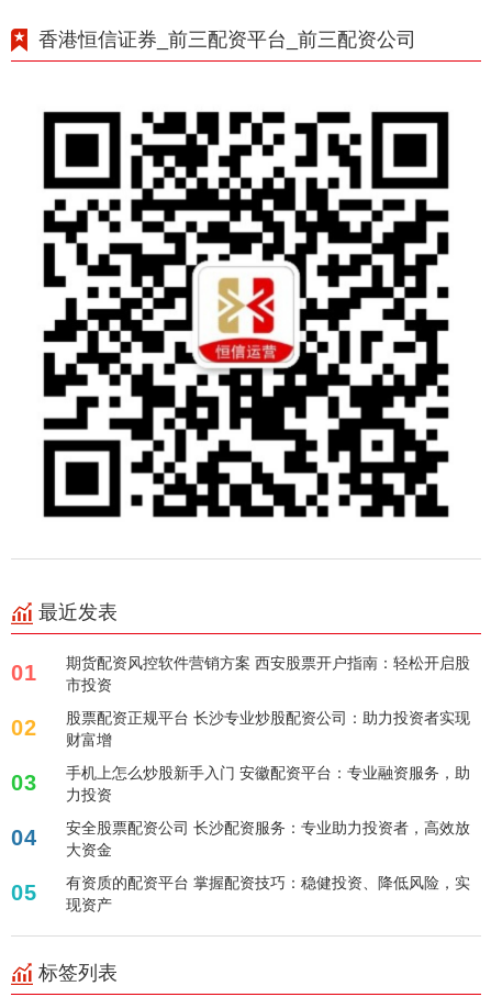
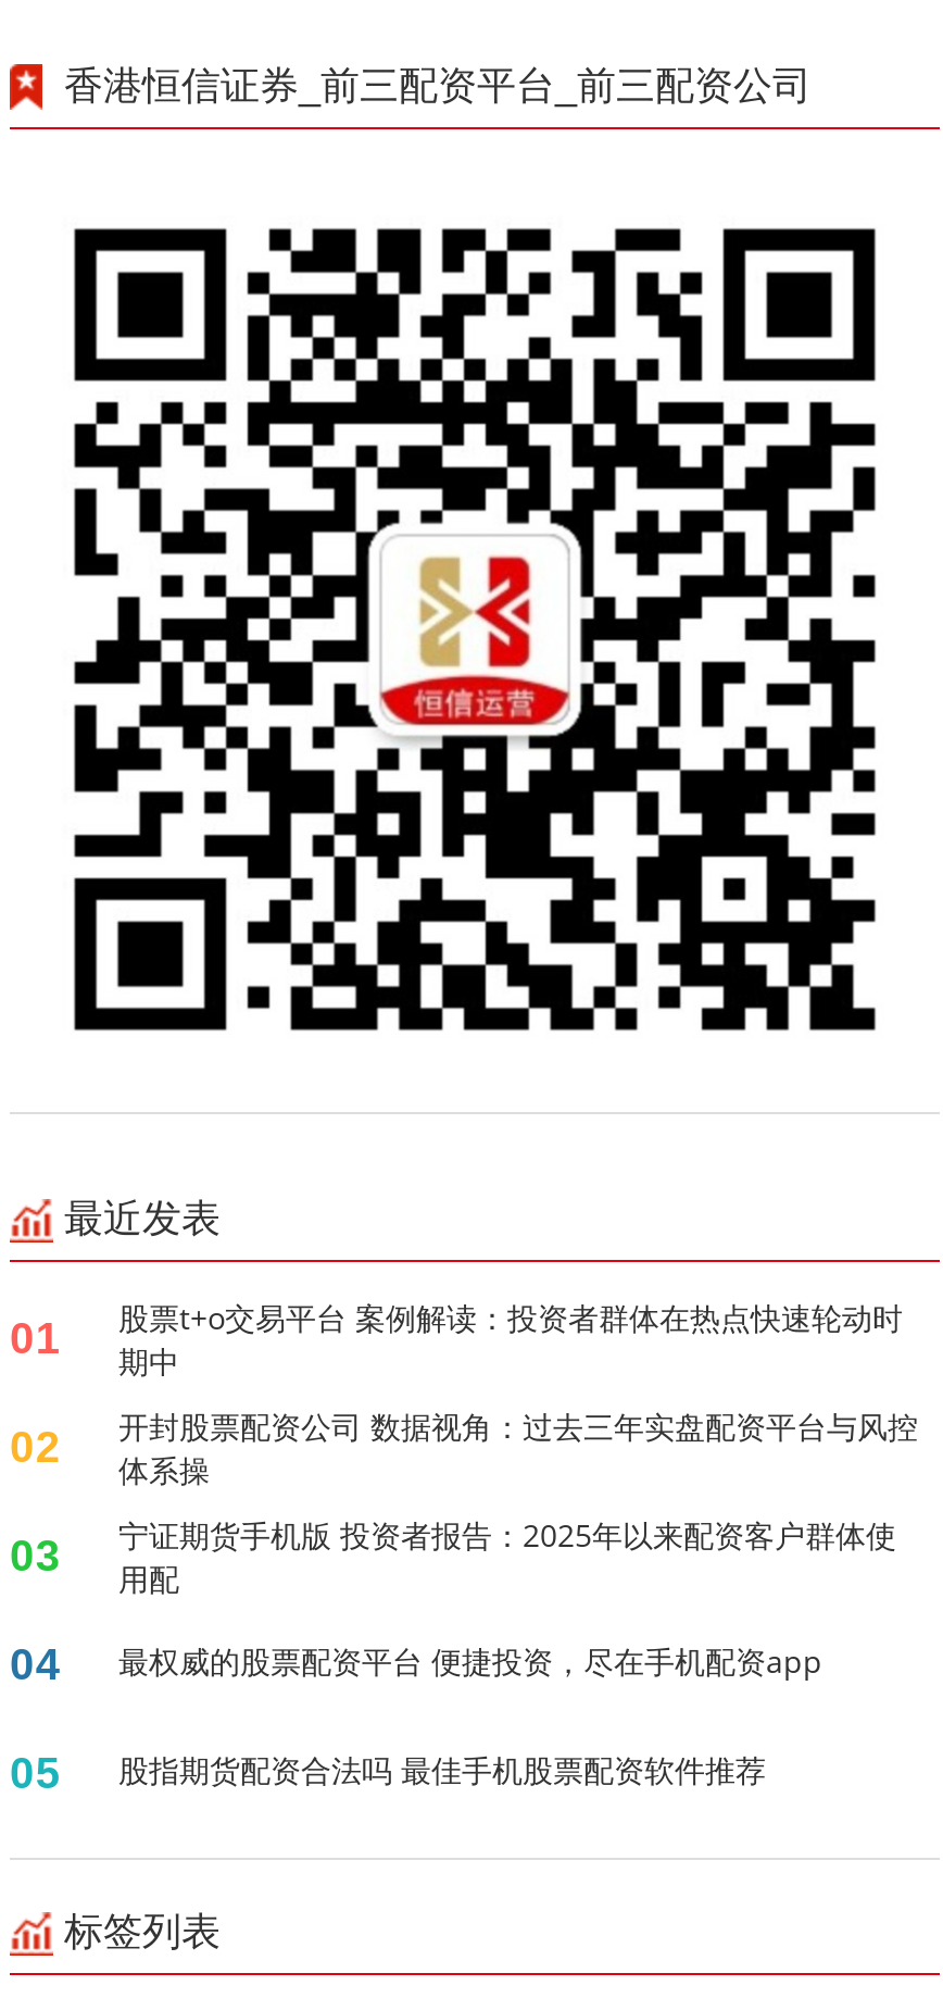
- 期货配资风控软件营销方案 西安股票开户指南：轻松开启股
- 市投资
+ 股票t+o交易平台 案例解读：投资者群体在热点快速轮动时
+ 期中

- 股票配资正规平台 长沙专业炒股配资公司：助力投资者实现
- 财富增
+ 开封股票配资公司 数据视角：过去三年实盘配资平台与风控
+ 体系操

- 手机上怎么炒股新手入门 安徽配资平台：专业融资服务，助
- 力投资
+ 宁证期货手机版 投资者报告：2025年以来配资客户群体使
+ 用配

- 安全股票配资公司 长沙配资服务：专业助力投资者，高效放
- 大资金
+ 最权威的股票配资平台 便捷投资，尽在手机配资app

- 有资质的配资平台 掌握配资技巧：稳健投资、降低风险，实
- 现资产
+ 股指期货配资合法吗 最佳手机股票配资软件推荐
